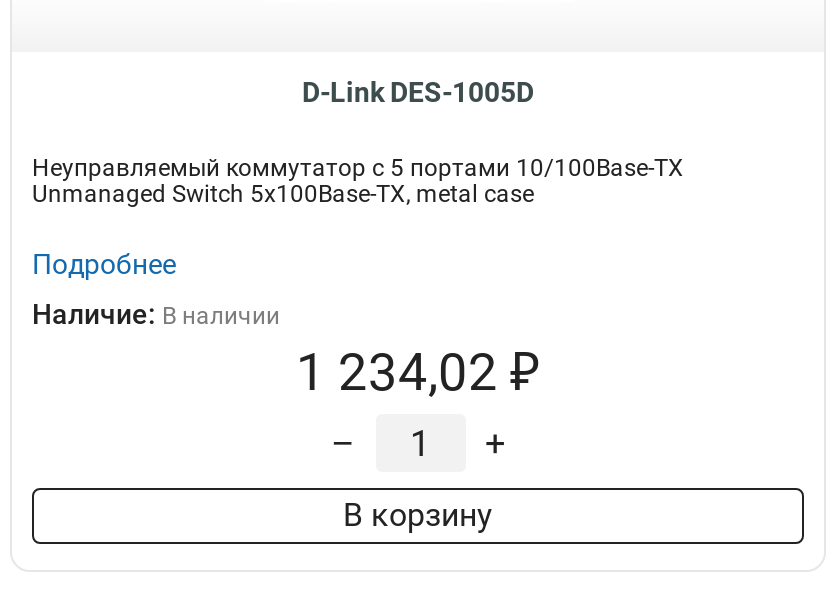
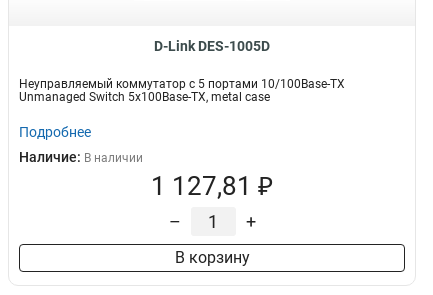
- 1 234,02 ₽
+ 1 127,81 ₽
